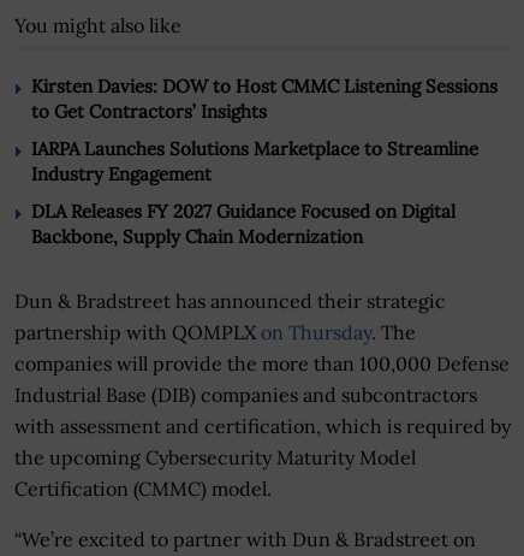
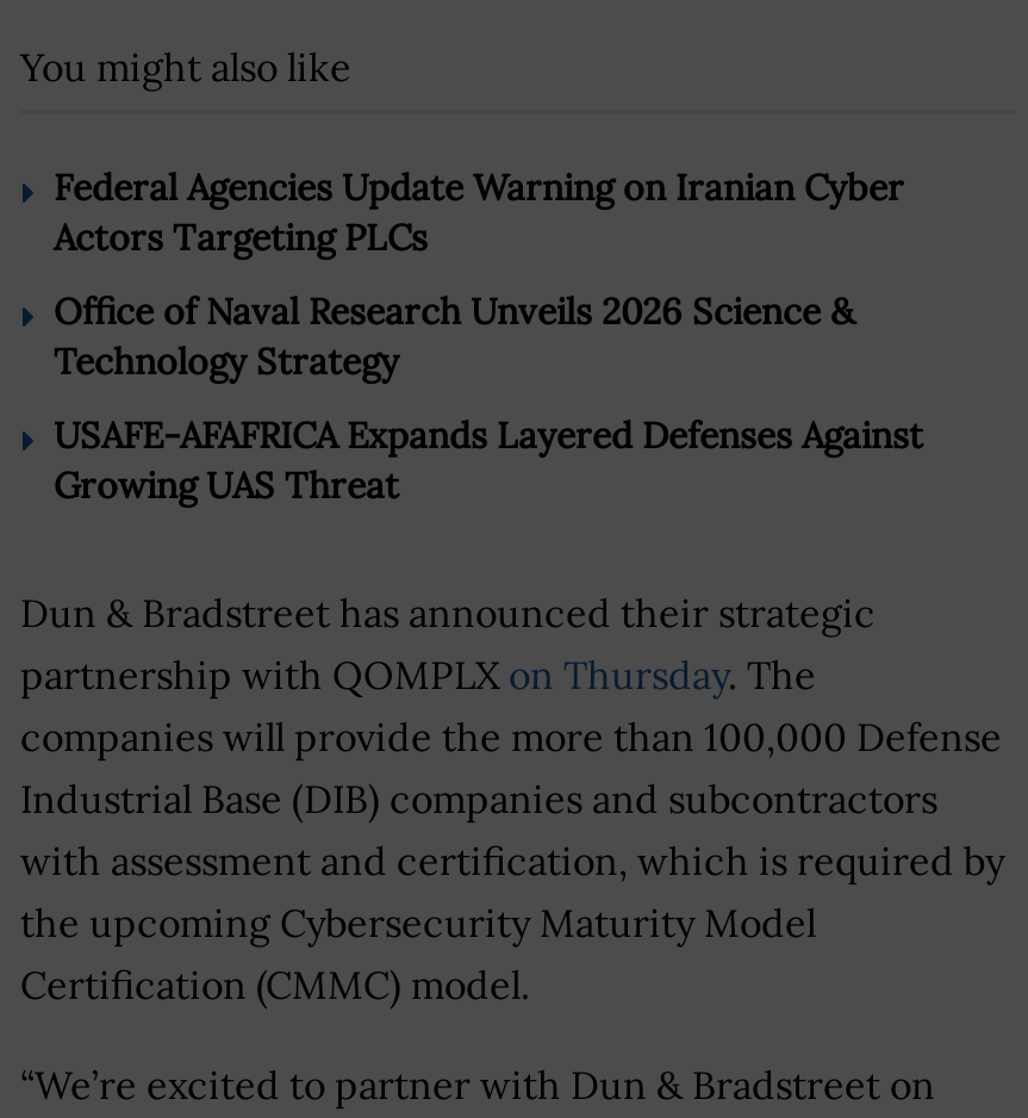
- Kirsten Davies: DOW to Host CMMC Listening Sessions
- to Get Contractors’ Insights
+ Federal Agencies Update Warning on Iranian Cyber
+ Actors Targeting PLCs

- IARPA Launches Solutions Marketplace to Streamline
- Industry Engagement
+ Office of Naval Research Unveils 2026 Science &
+ Technology Strategy

- DLA Releases FY 2027 Guidance Focused on Digital
- Backbone, Supply Chain Modernization
+ USAFE-AFAFRICA Expands Layered Defenses Against
+ Growing UAS Threat
